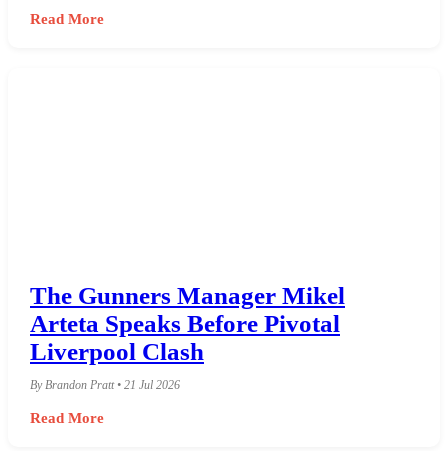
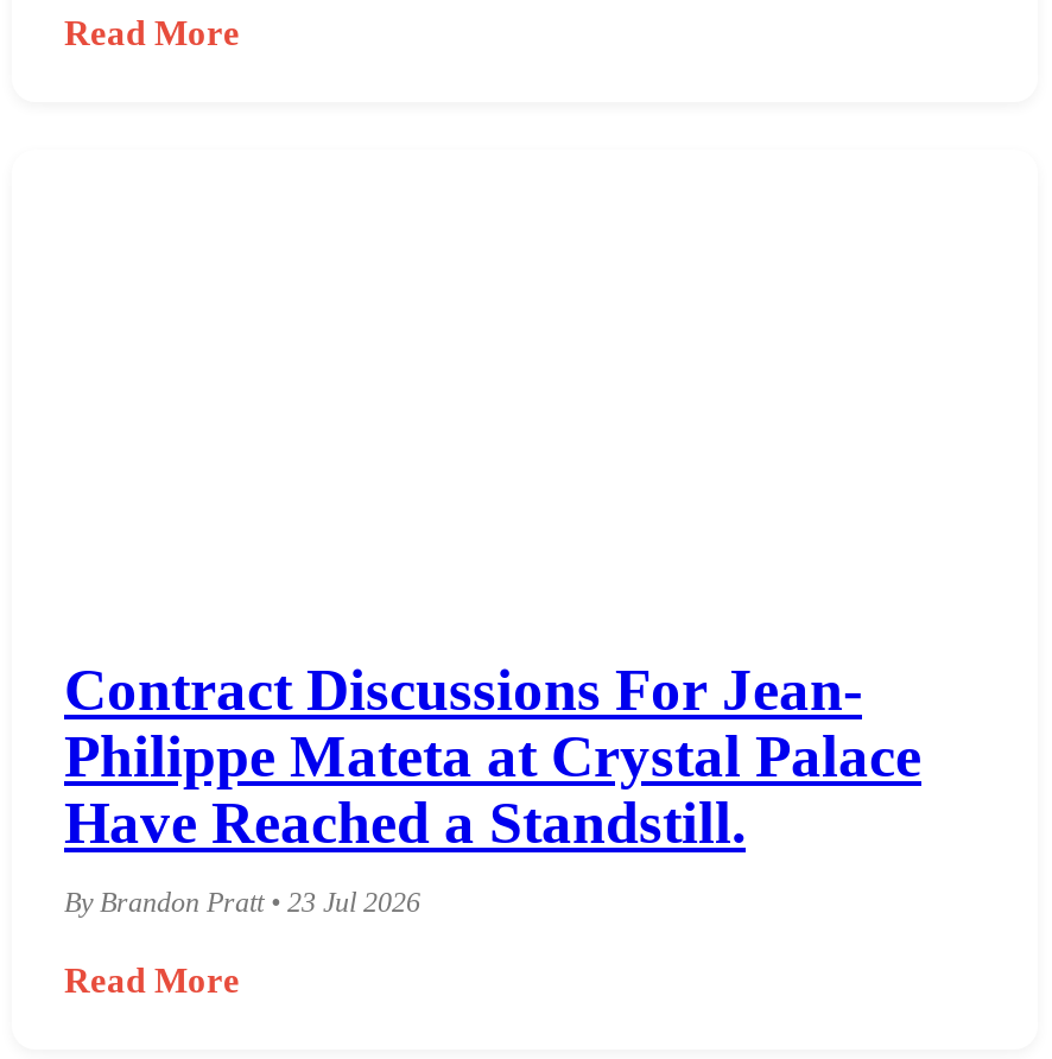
- The Gunners Manager Mikel
- Arteta Speaks Before Pivotal
- Liverpool Clash
+ Contract Discussions For Jean-
+ Philippe Mateta at Crystal Palace
+ Have Reached a Standstill.

- By Brandon Pratt • 21 Jul 2026
+ By Brandon Pratt • 23 Jul 2026
